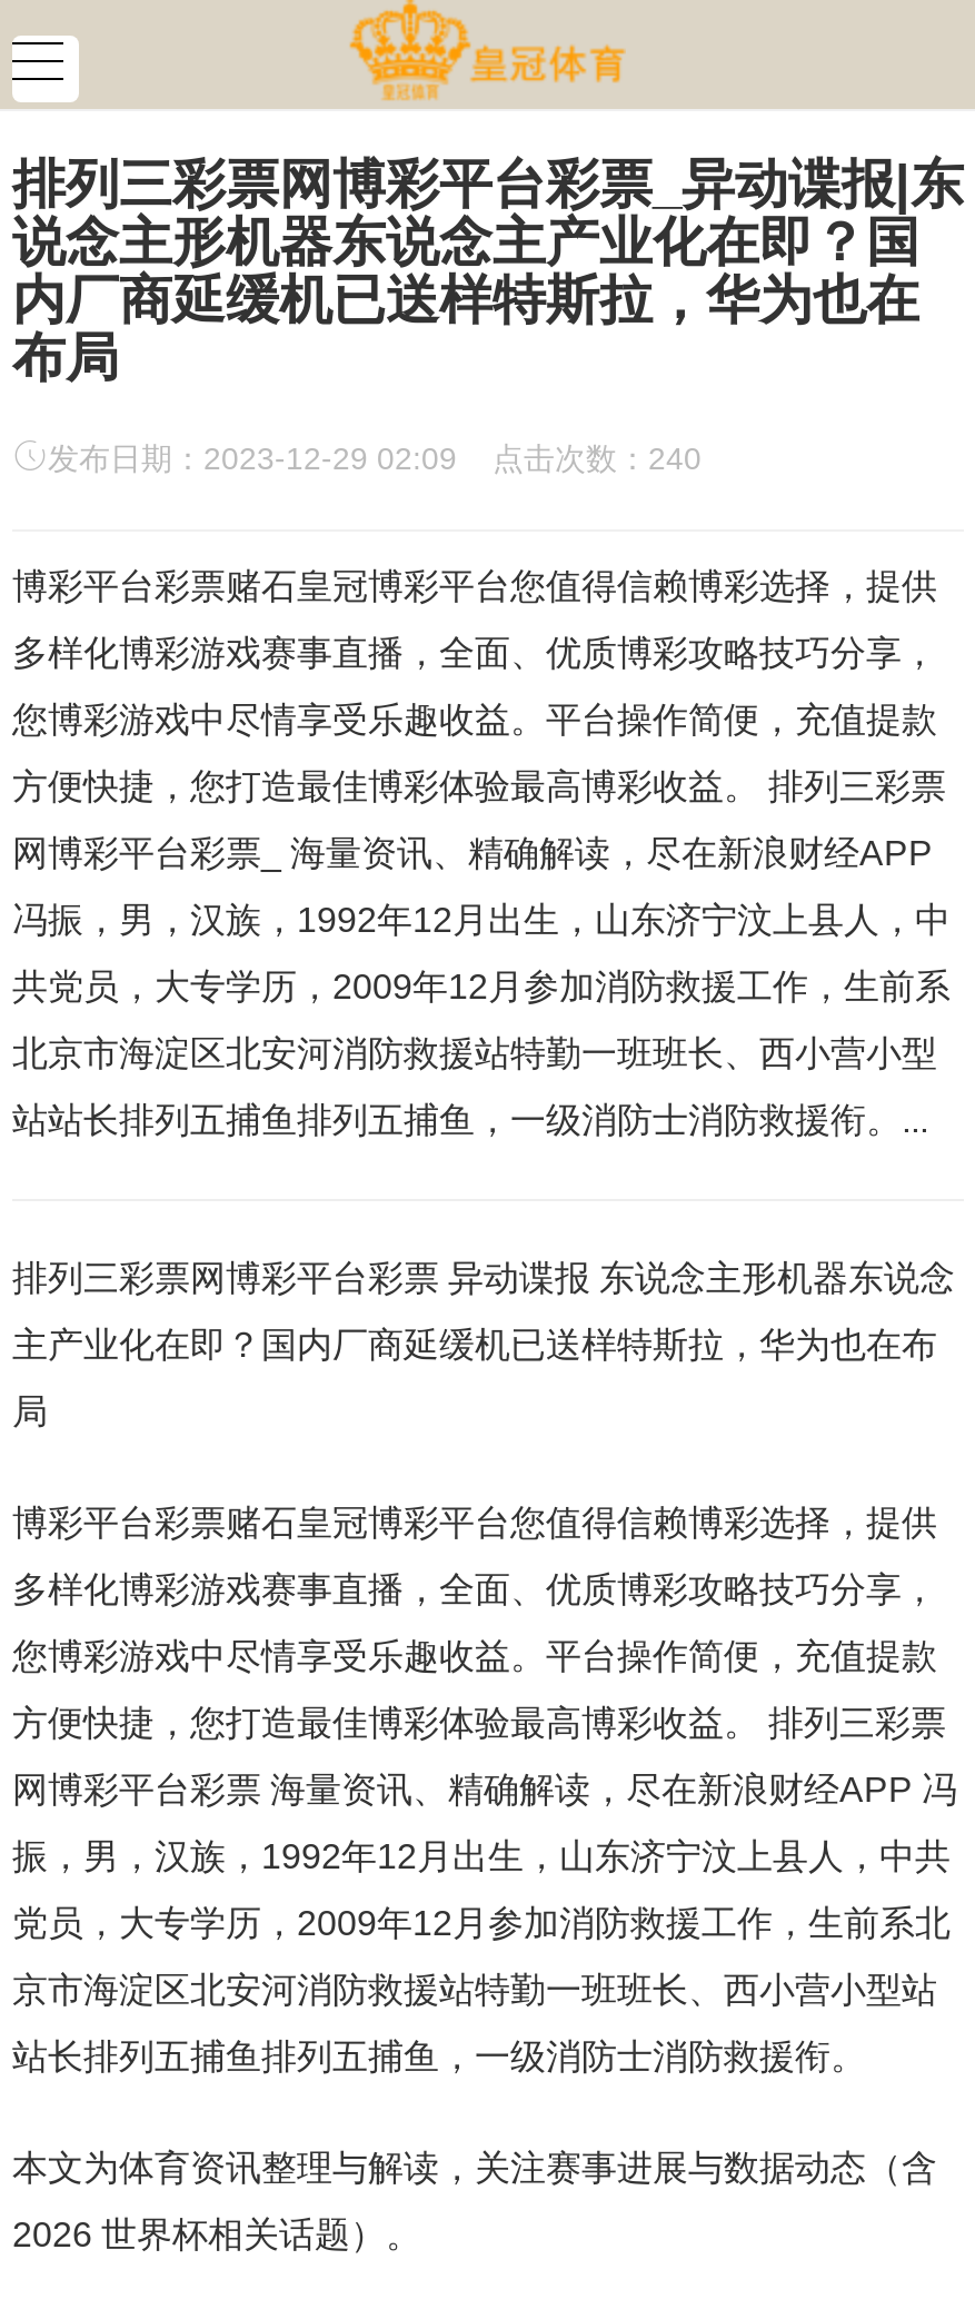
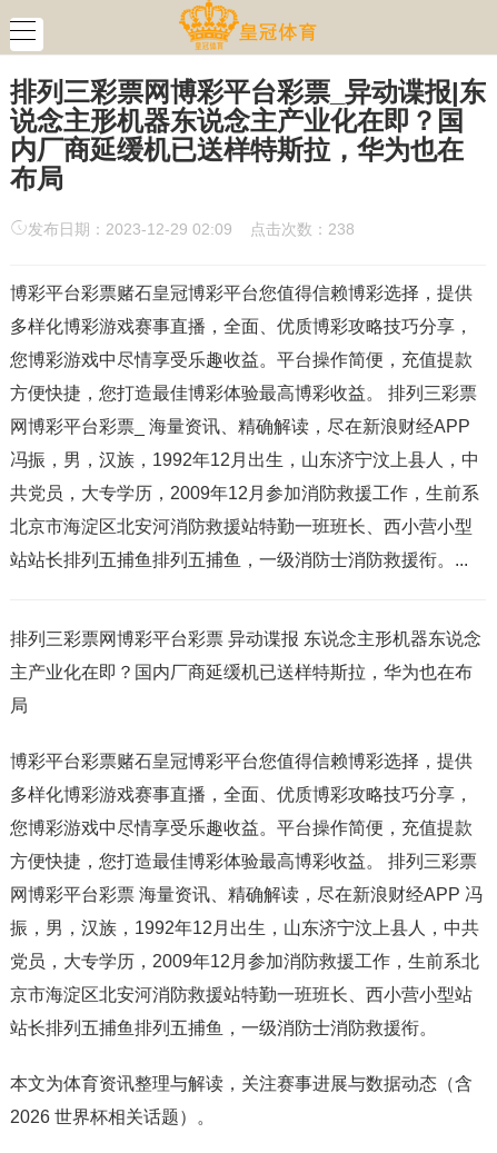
- 发布日期：2023-12-29 02:09 点击次数：240
+ 发布日期：2023-12-29 02:09 点击次数：238
